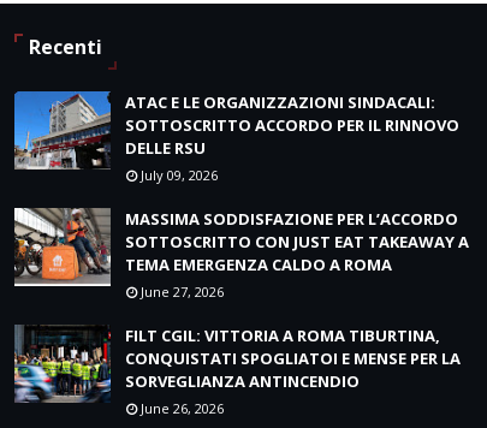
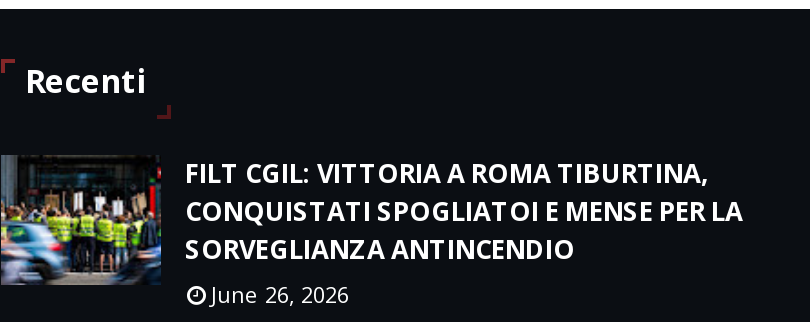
- [image]
- ATAC E LE ORGANIZZAZIONI SINDACALI:
- SOTTOSCRITTO ACCORDO PER IL RINNOVO
- DELLE RSU
- July 09, 2026
- MASSIMA SODDISFAZIONE PER L’ACCORDO
- SOTTOSCRITTO CON JUST EAT TAKEAWAY A
- TEMA EMERGENZA CALDO A ROMA
- June 27, 2026

- [image]
